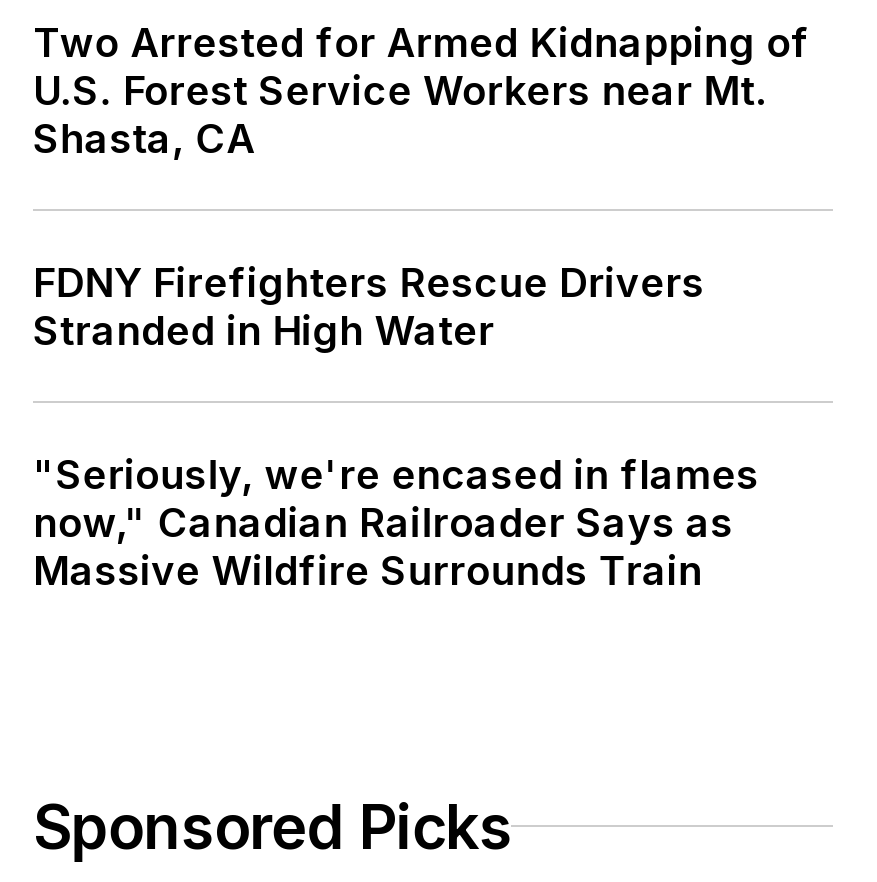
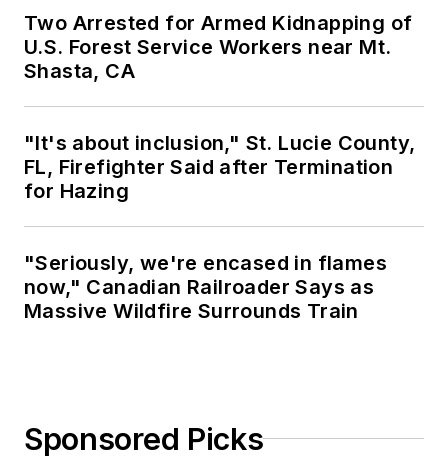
- FDNY Firefighters Rescue Drivers
- Stranded in High Water
+ "It's about inclusion," St. Lucie County,
+ FL, Firefighter Said after Termination
+ for Hazing
